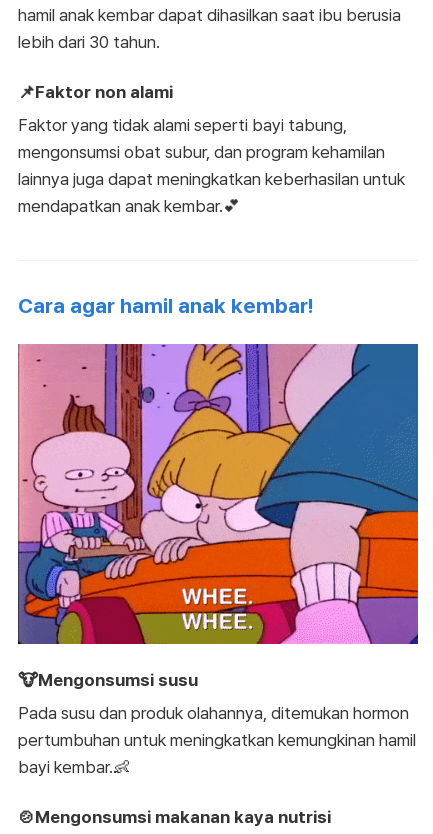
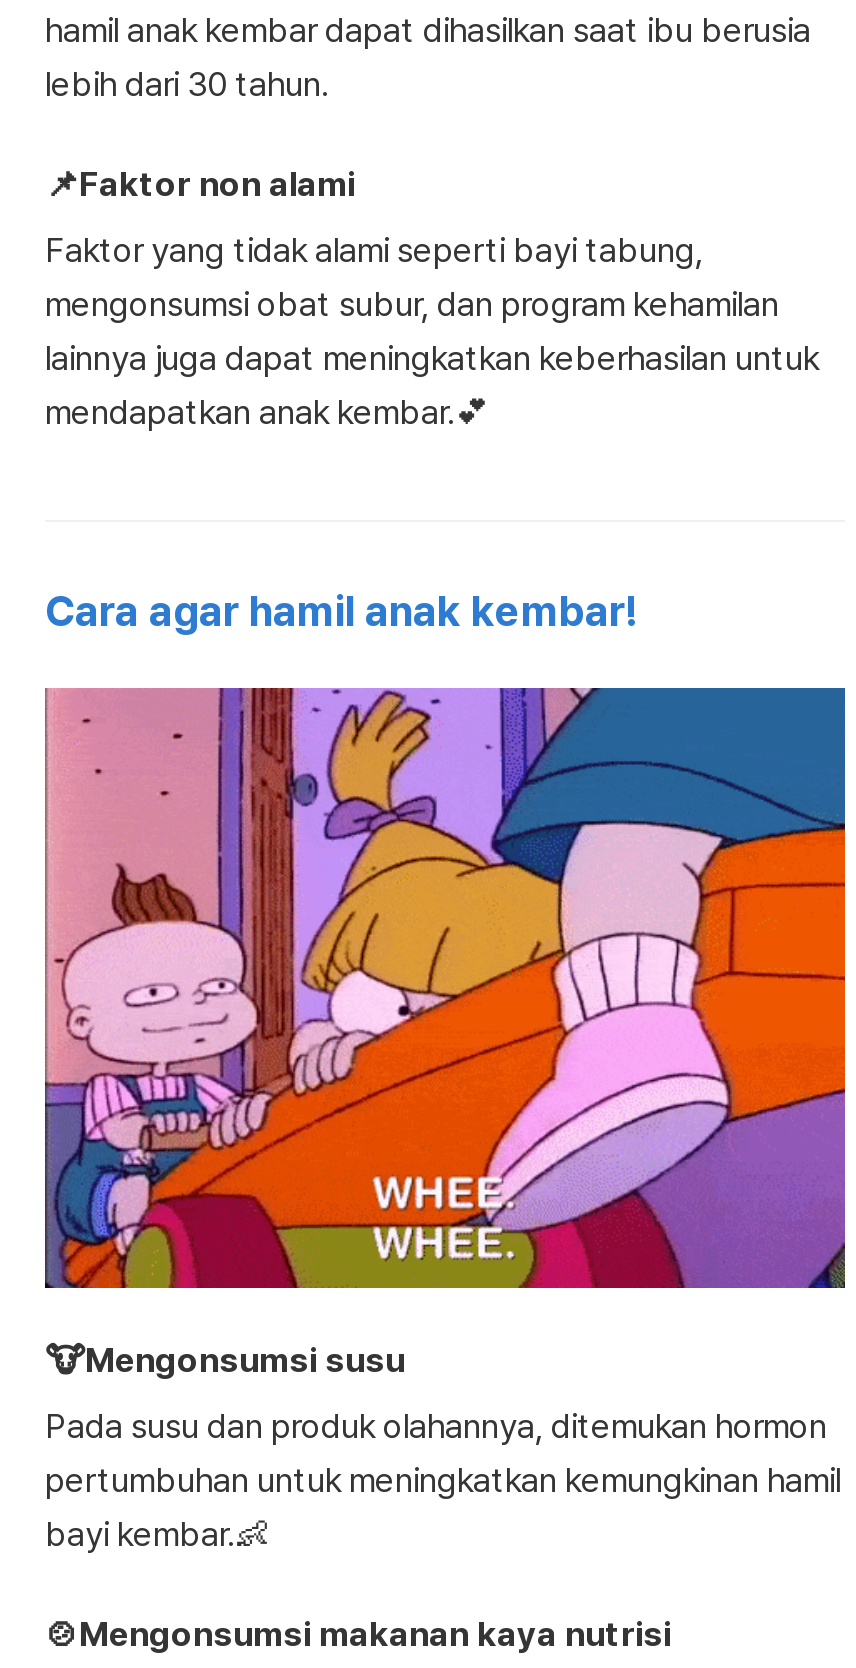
- [image]
+ [image]
